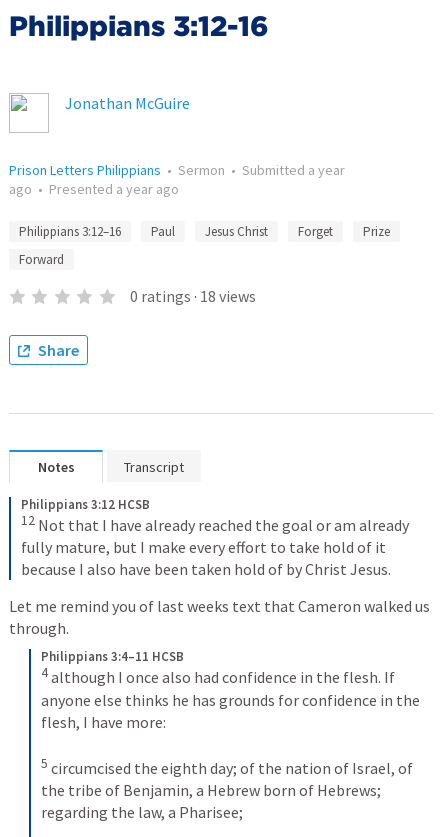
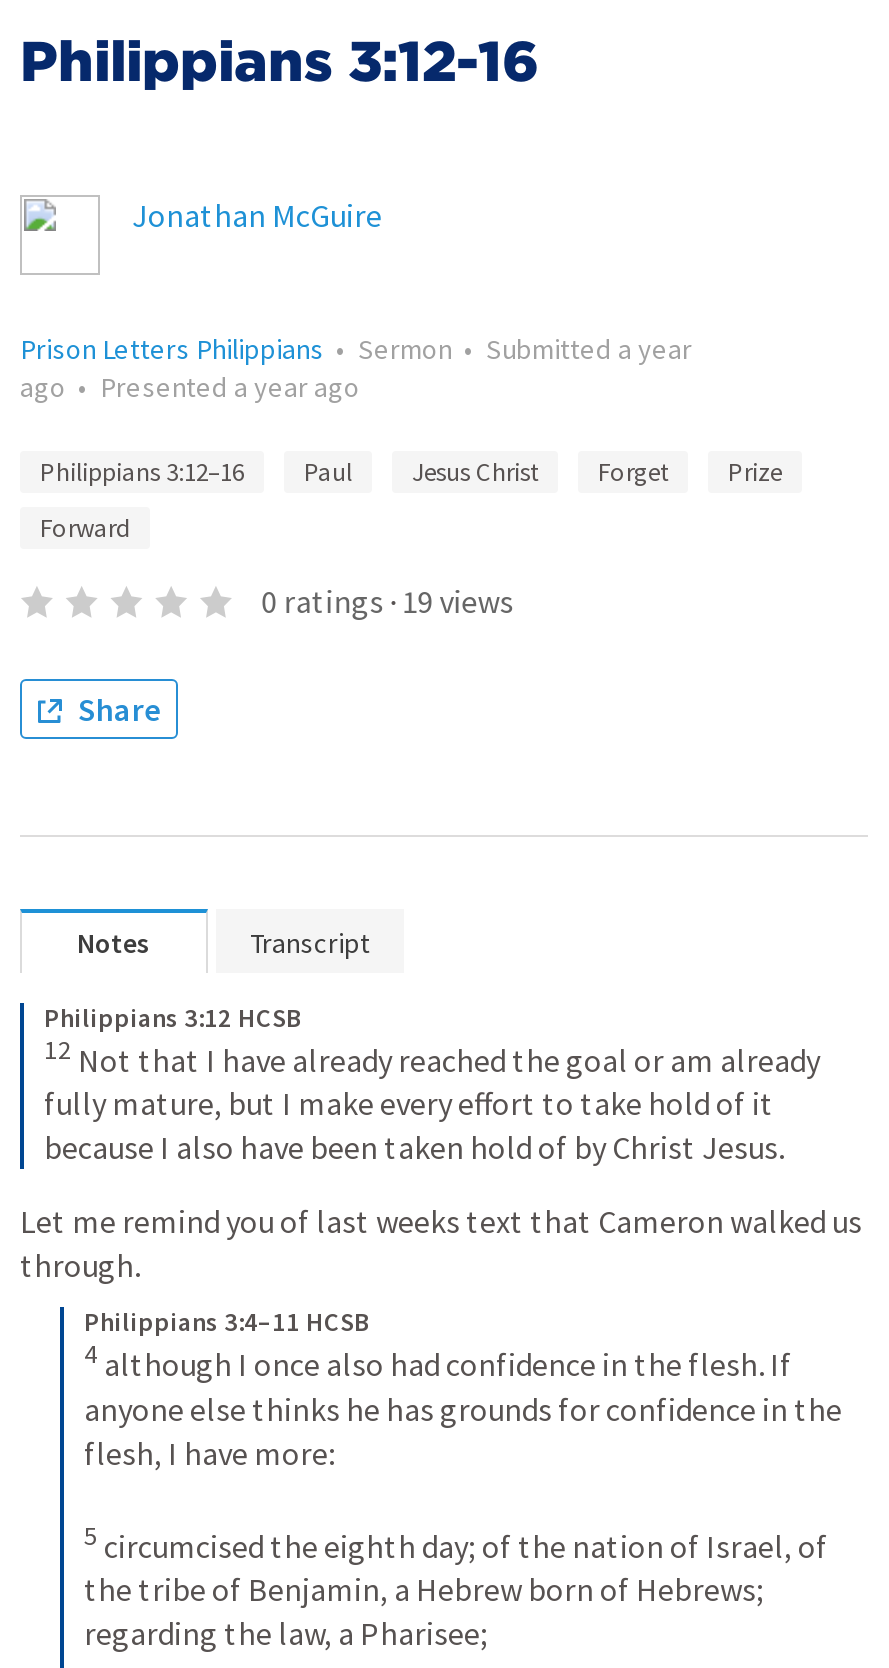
- 0 ratings · 18 views
+ 0 ratings · 19 views
